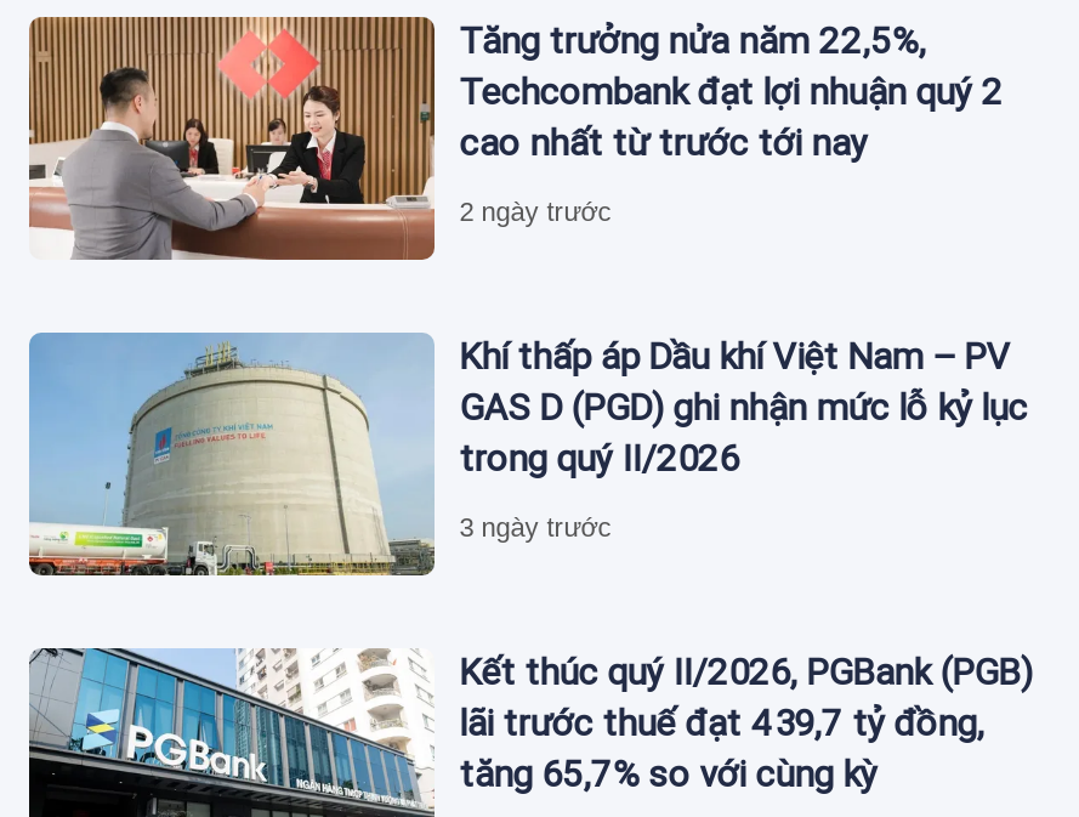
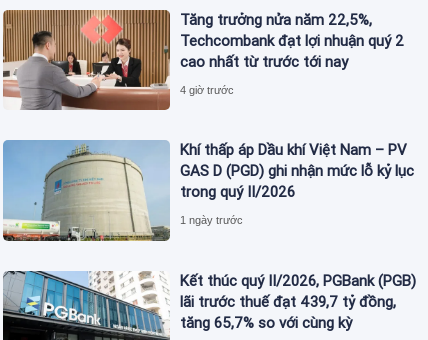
- 2 ngày trước
+ 4 giờ trước

- 3 ngày trước
+ 1 ngày trước
